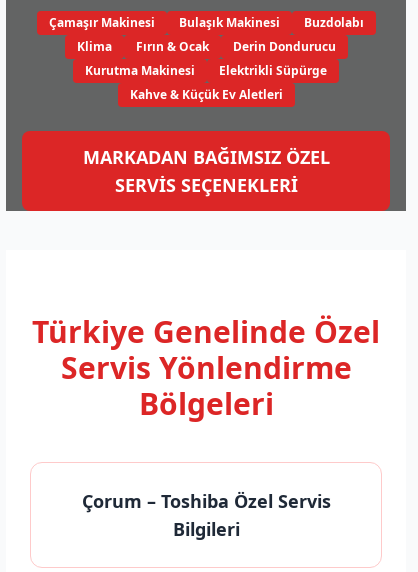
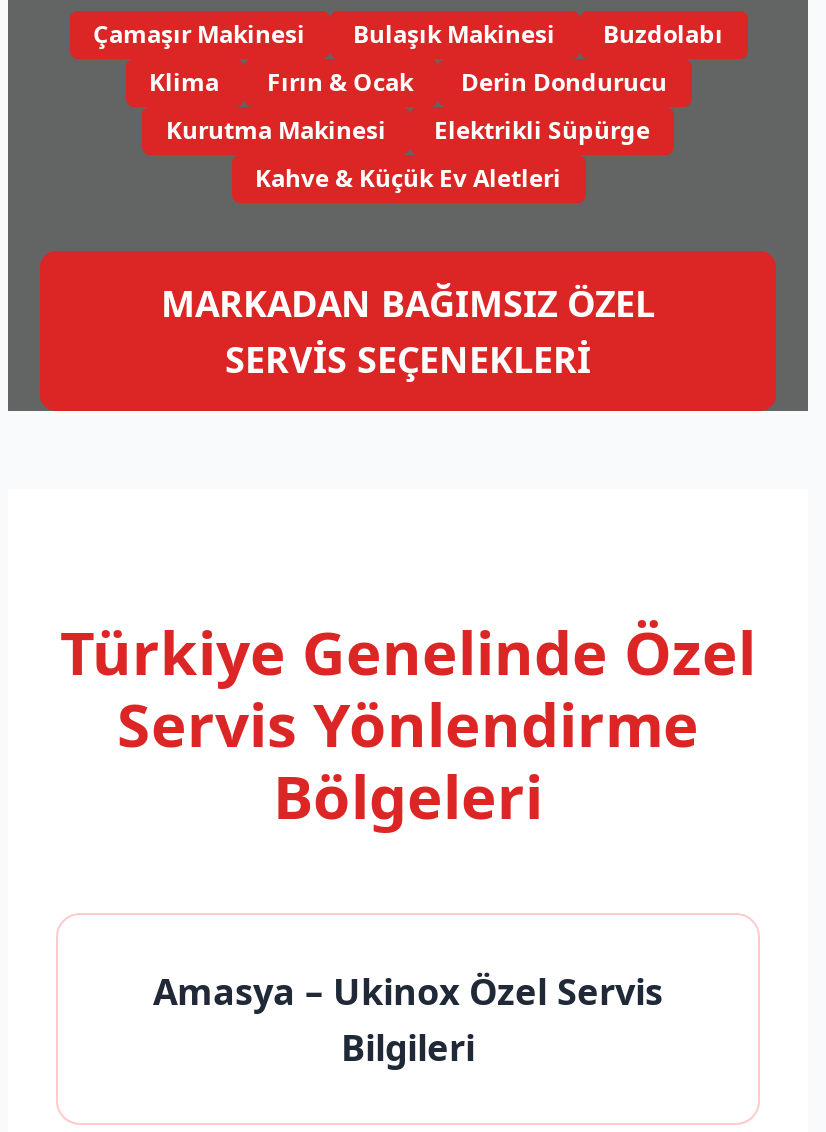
- Çorum – Toshiba Özel Servis
+ Amasya – Ukinox Özel Servis
